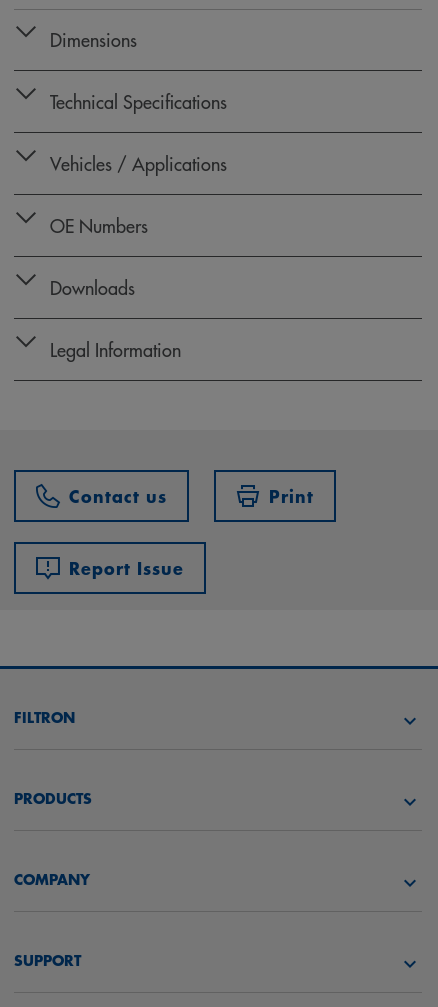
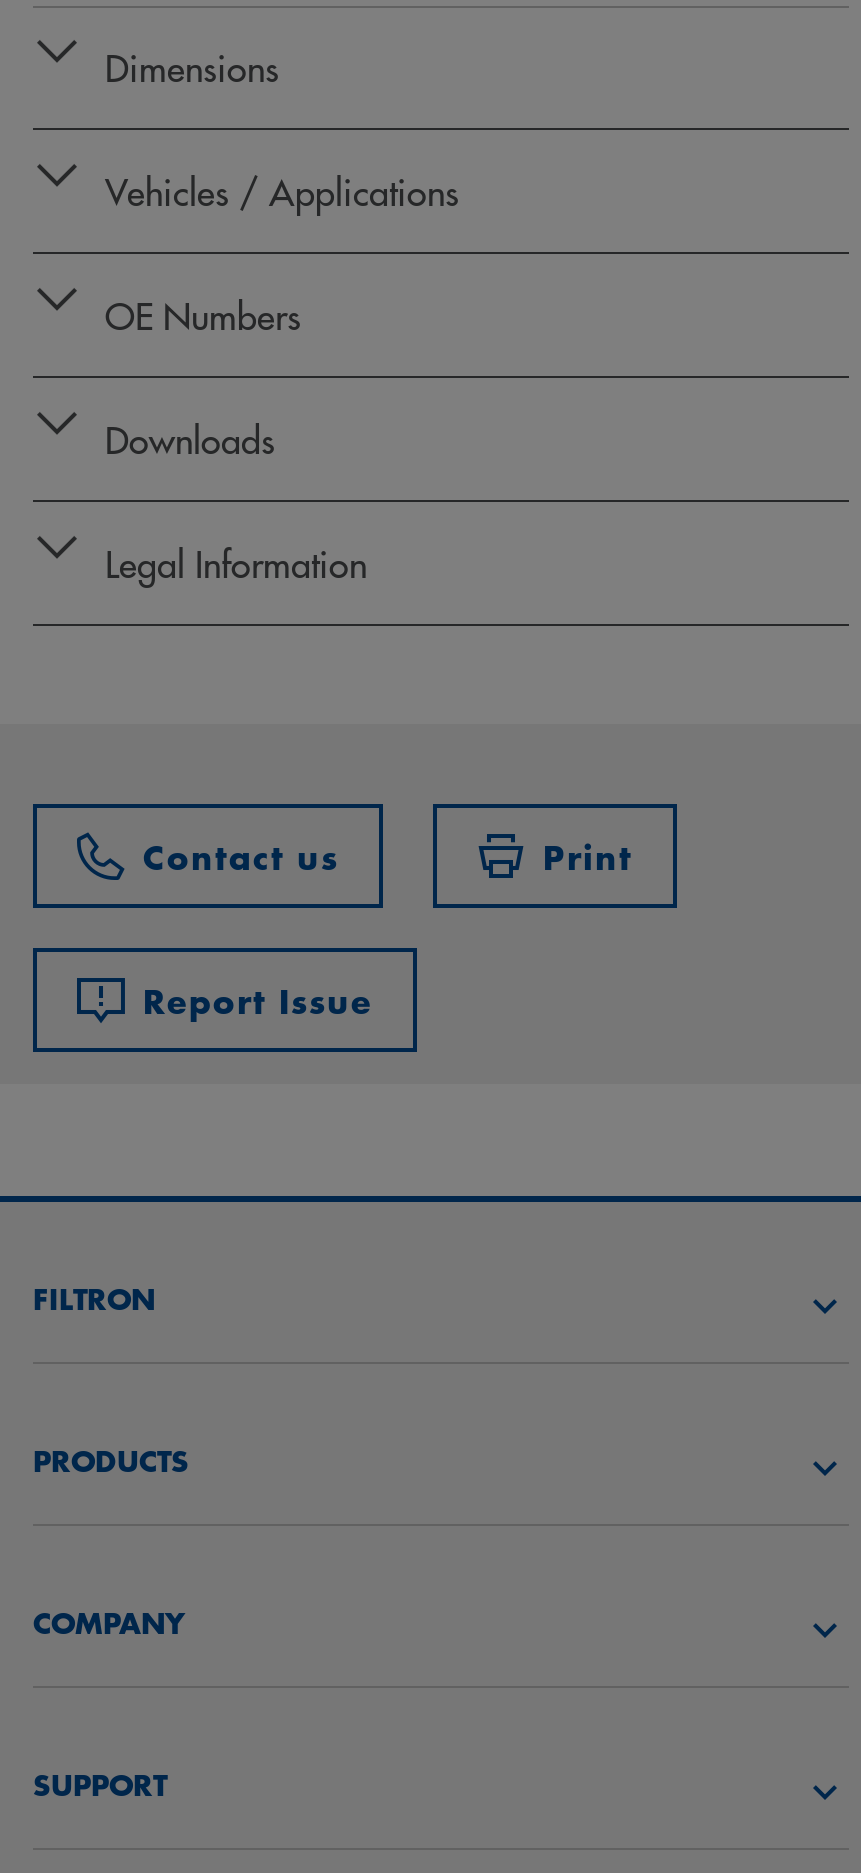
- Technical Specifications
